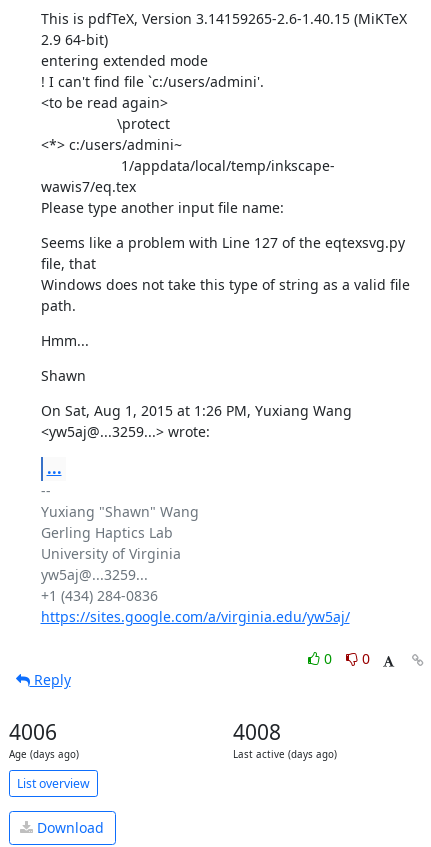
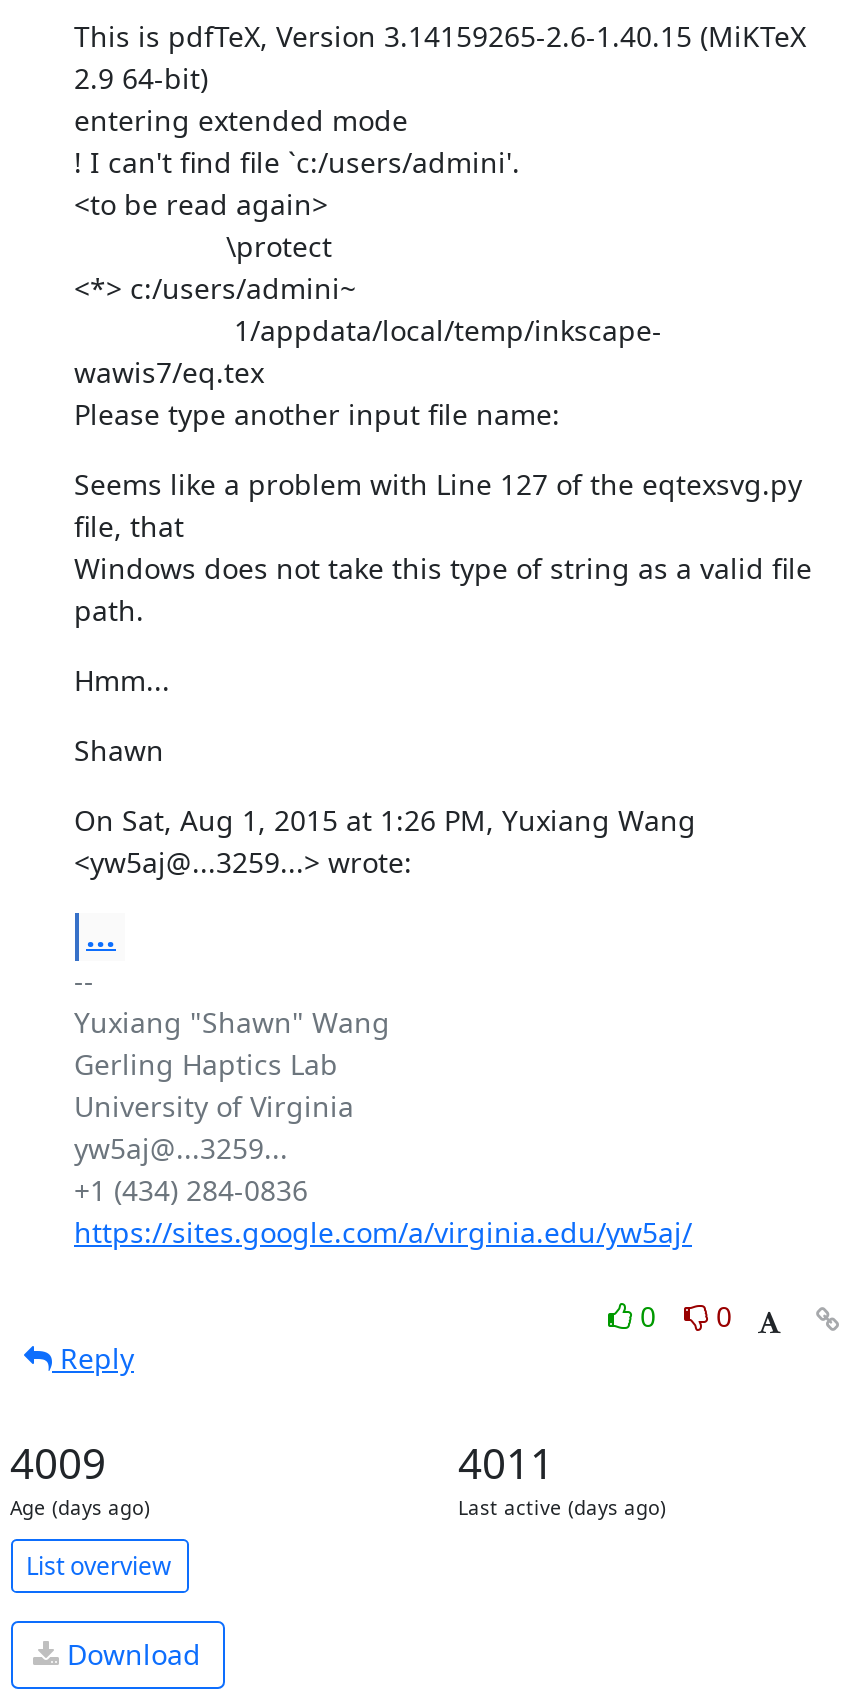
- 4006
+ 4009

- 4008
+ 4011
